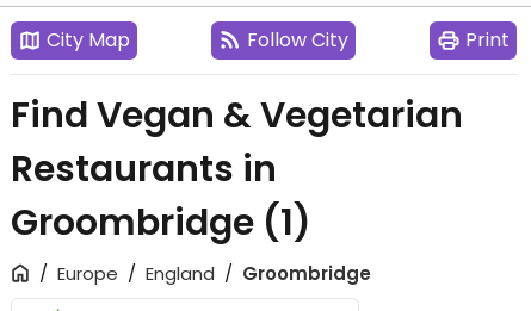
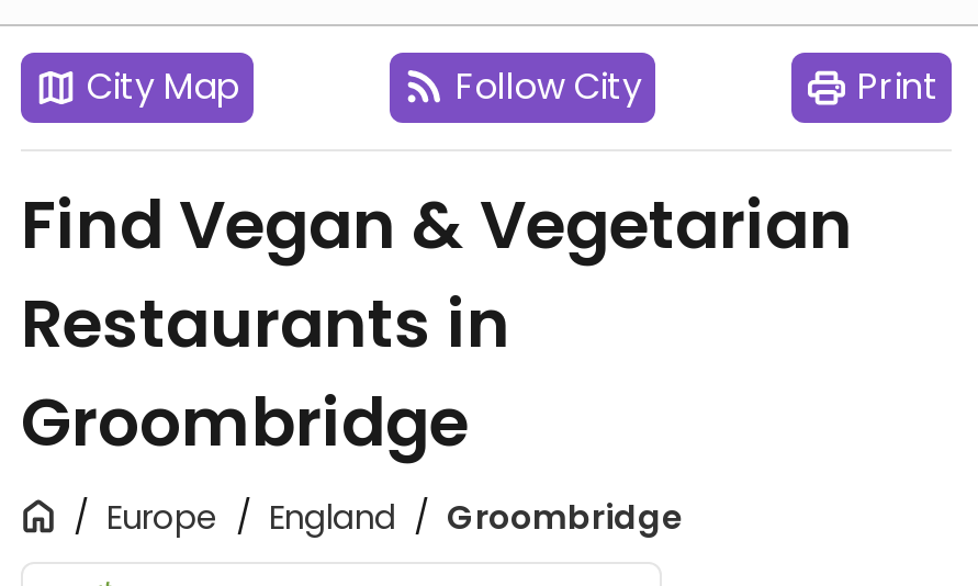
- Groombridge (1)
+ Groombridge
